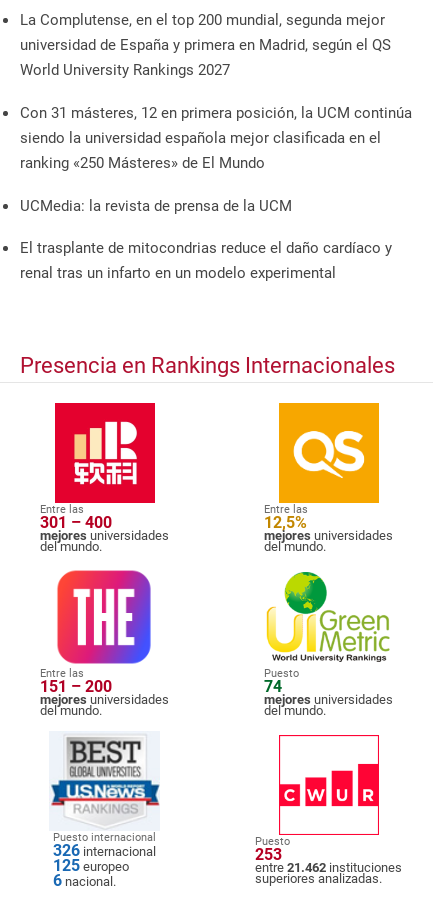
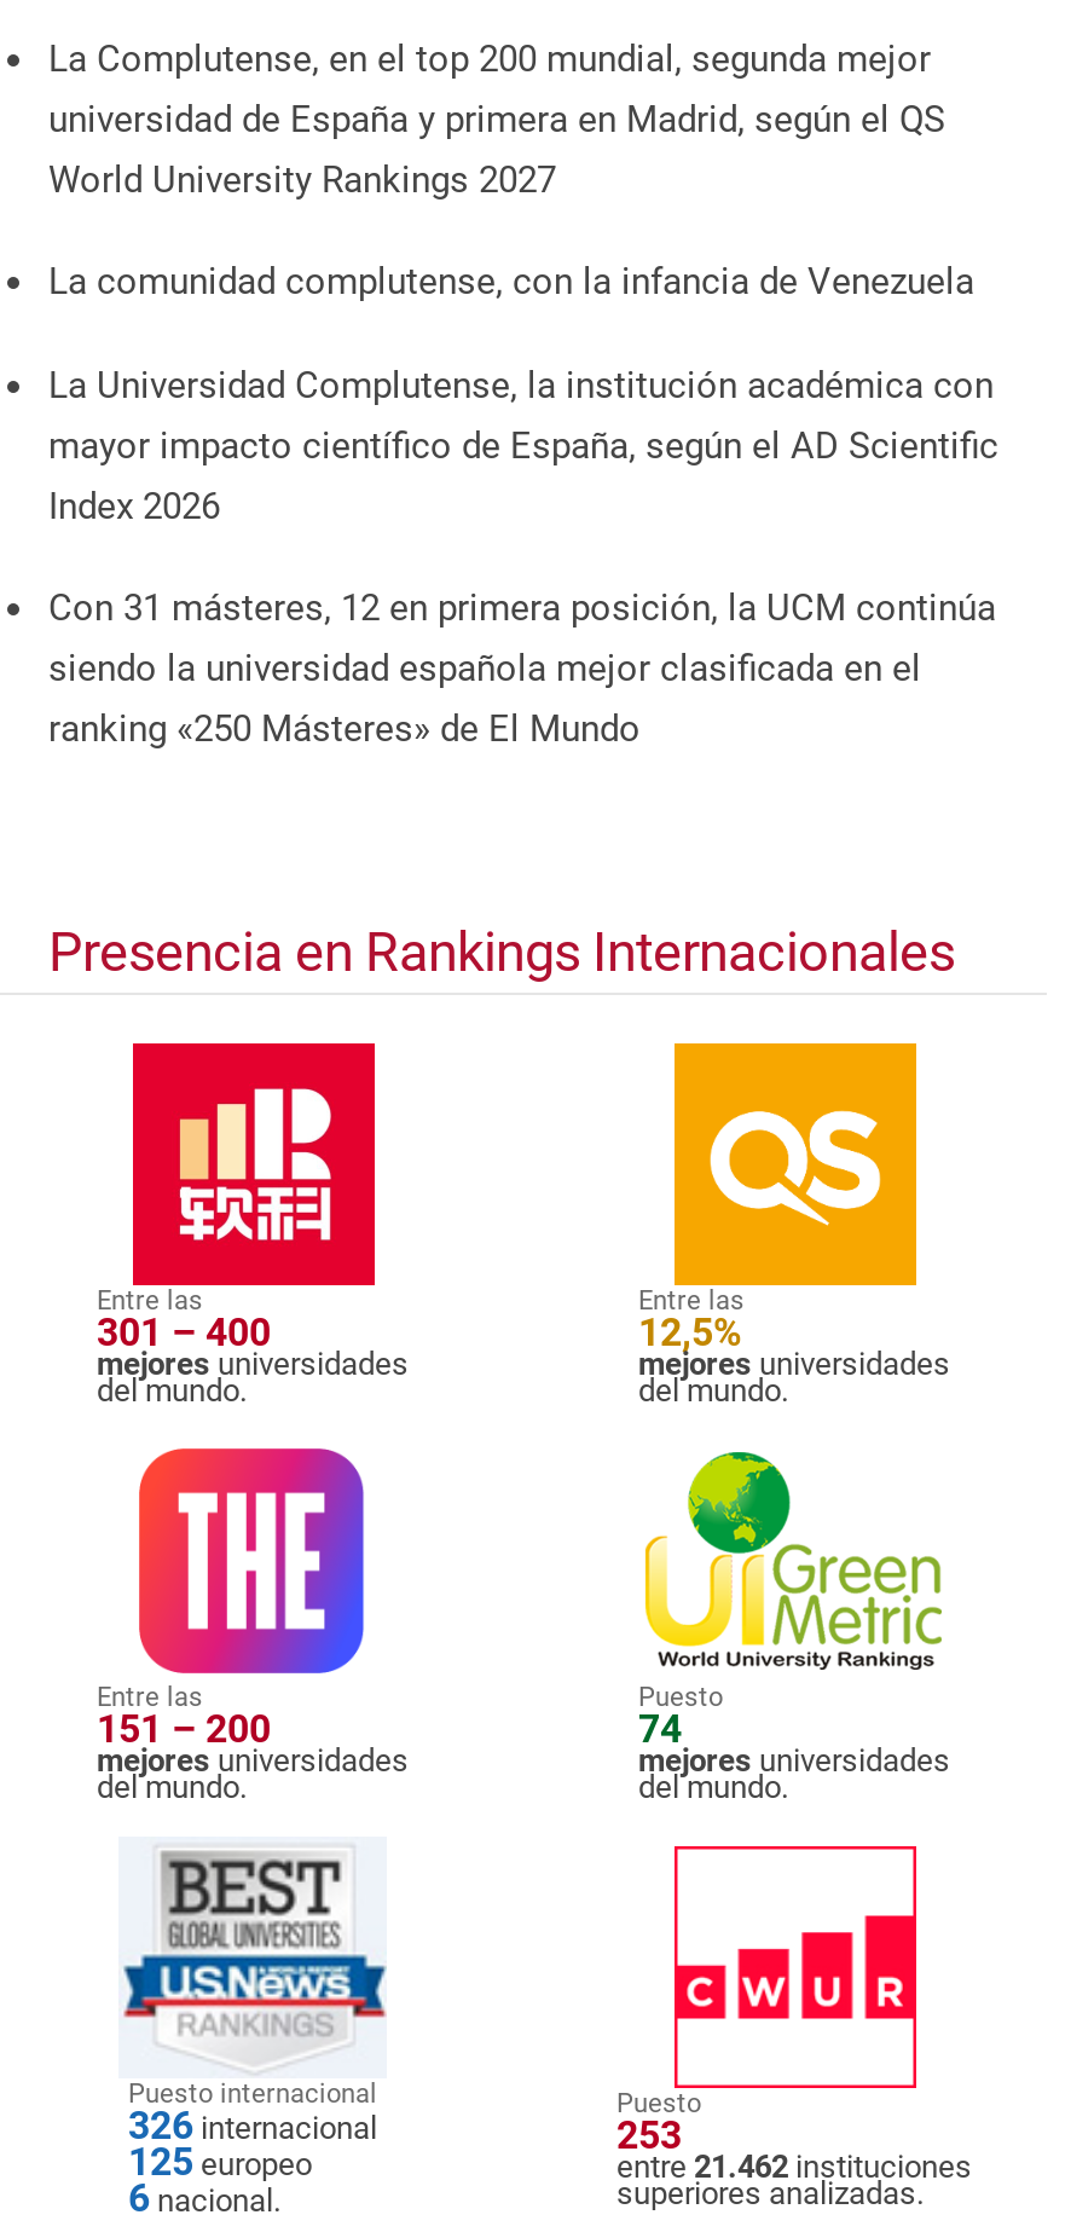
+ La comunidad complutense, con la infancia de Venezuela
+ La Universidad Complutense, la institución académica con
+ mayor impacto científico de España, según el AD Scientific
+ Index 2026

moved down: Con 31 másteres, 12 en primera posición, la UCM continúa | siendo la universidad española mejor clasificada en el | ranking «250 Másteres» de El Mundo

- UCMedia: la revista de prensa de la UCM
- El trasplante de mitocondrias reduce el daño cardíaco y
- renal tras un infarto en un modelo experimental
